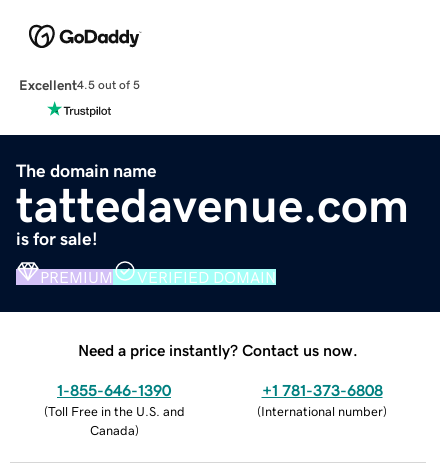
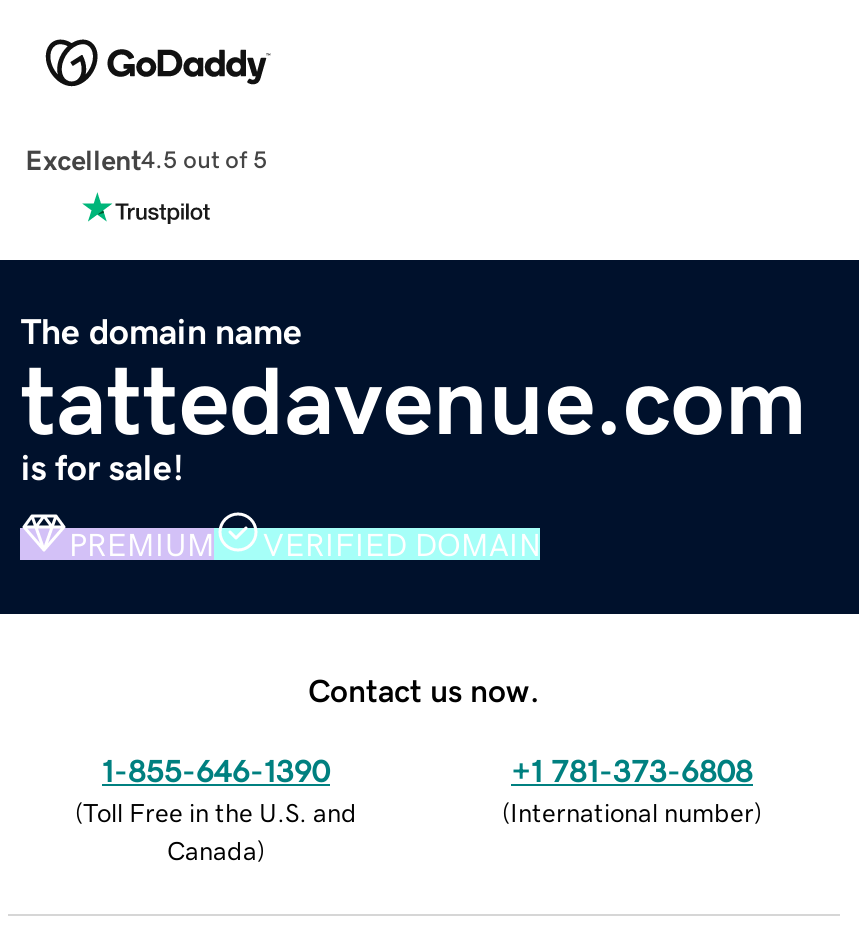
- Need a price instantly? Contact us now.
+ Contact us now.
